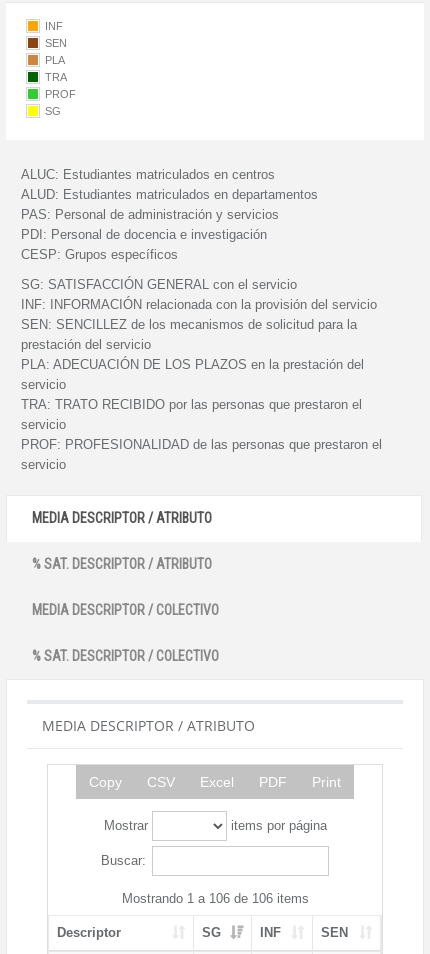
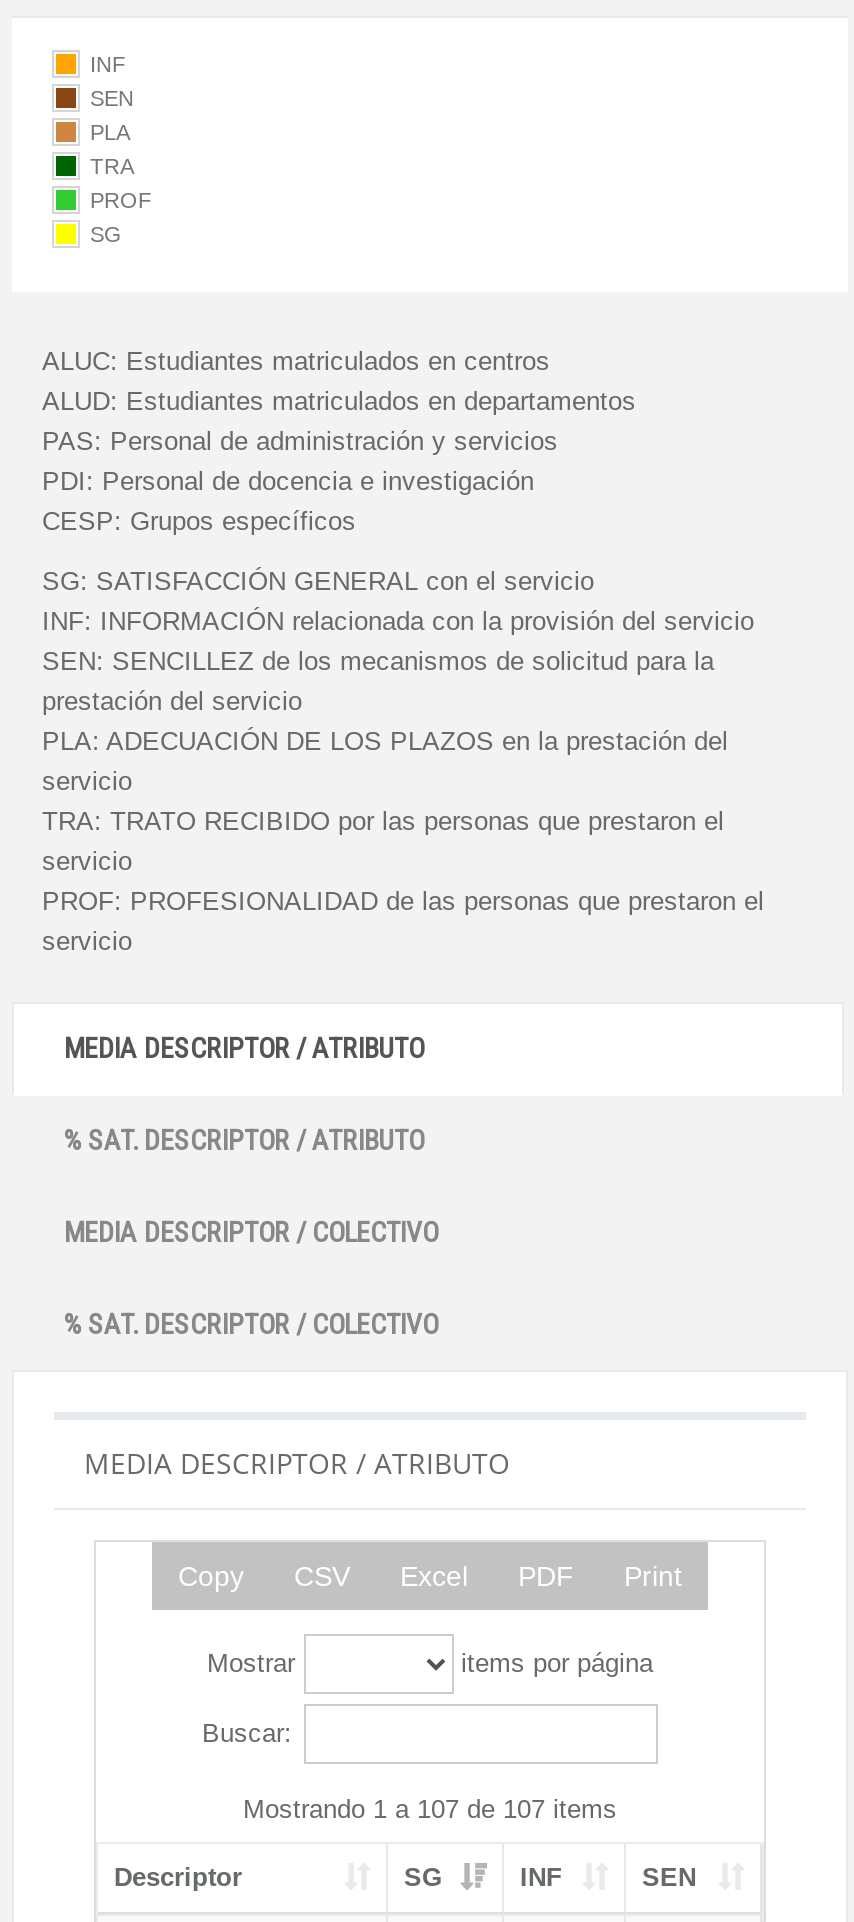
- Mostrando 1 a 106 de 106 items
+ Mostrando 1 a 107 de 107 items
